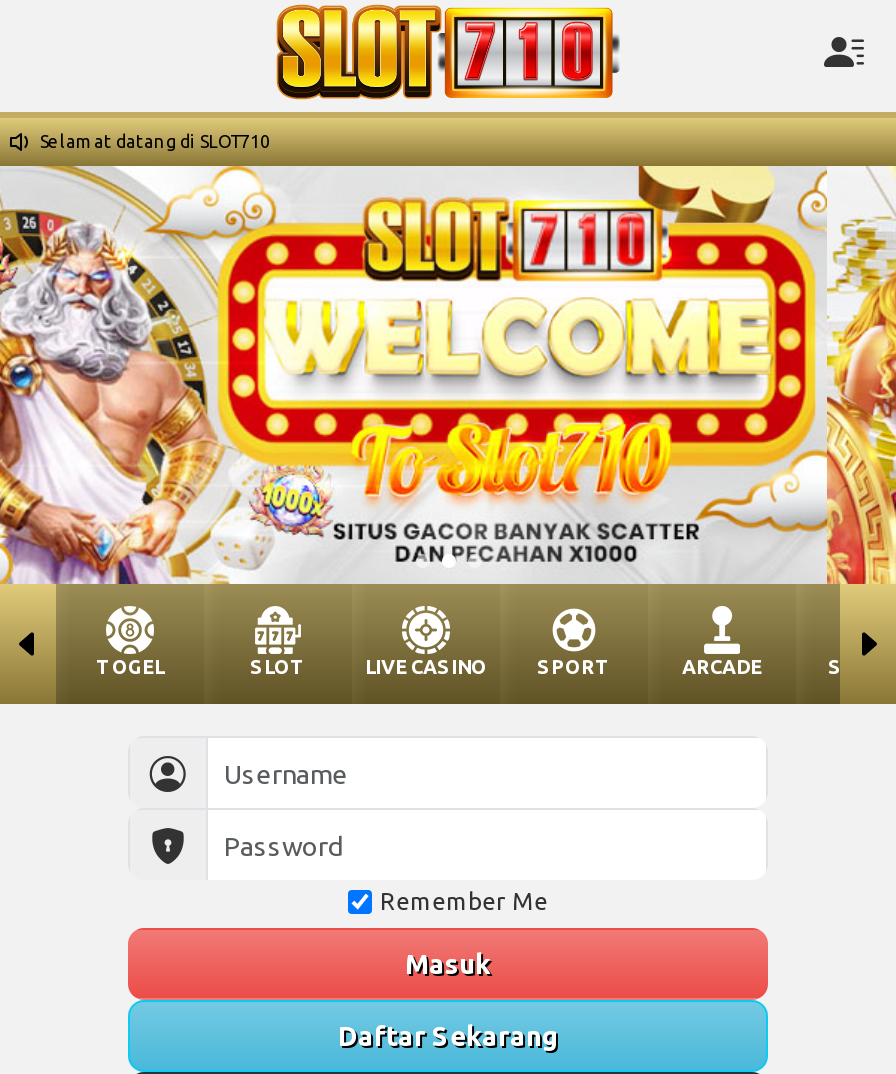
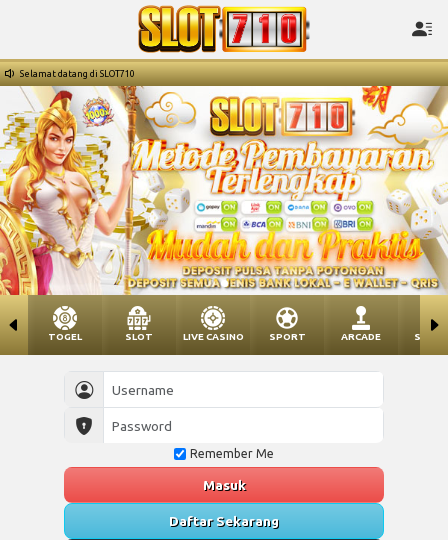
- [image]
+ [image]
